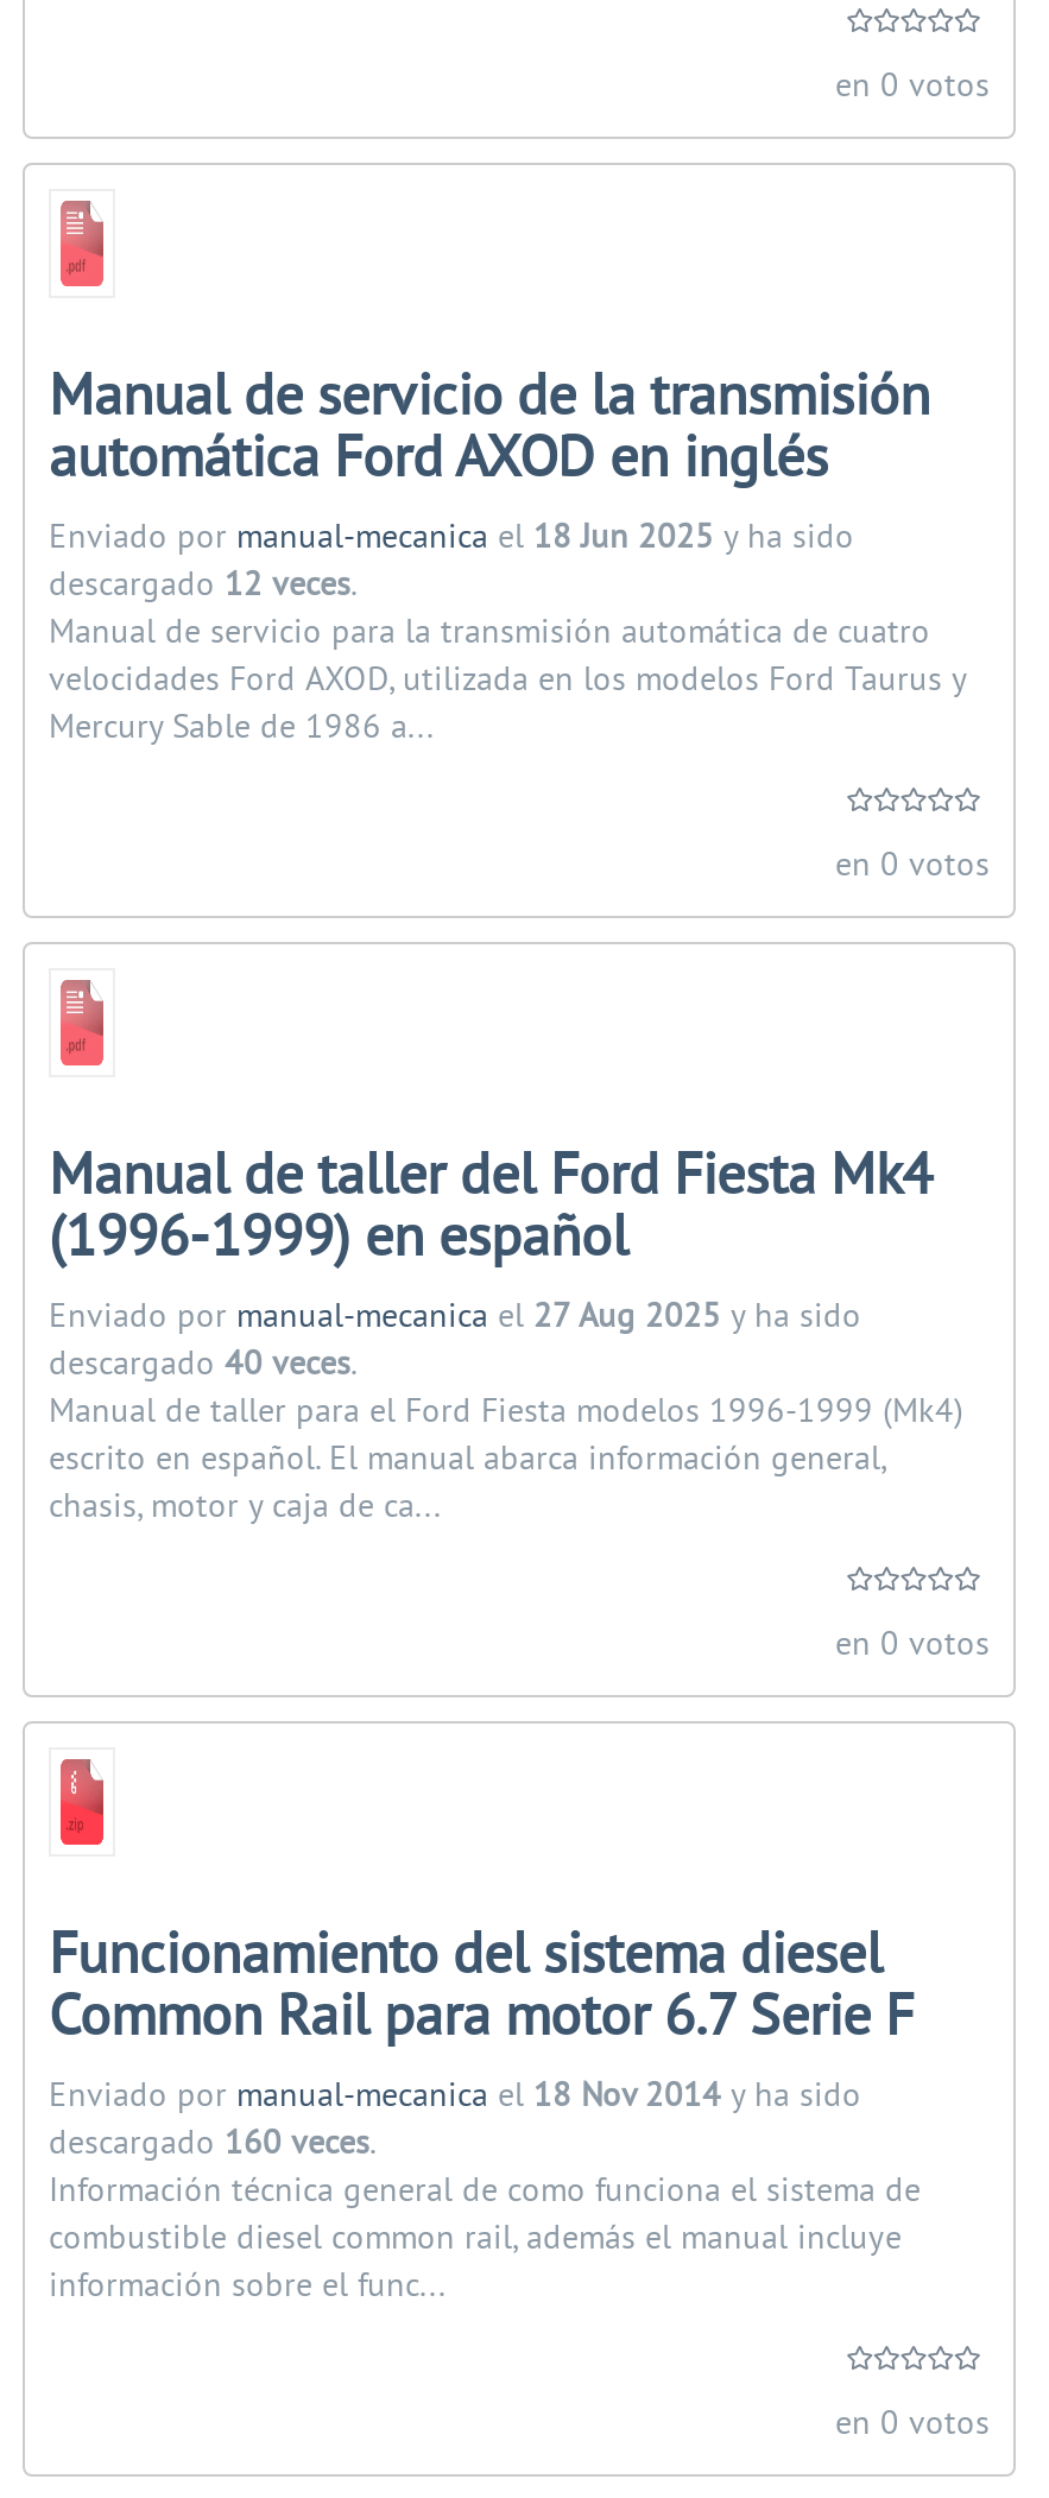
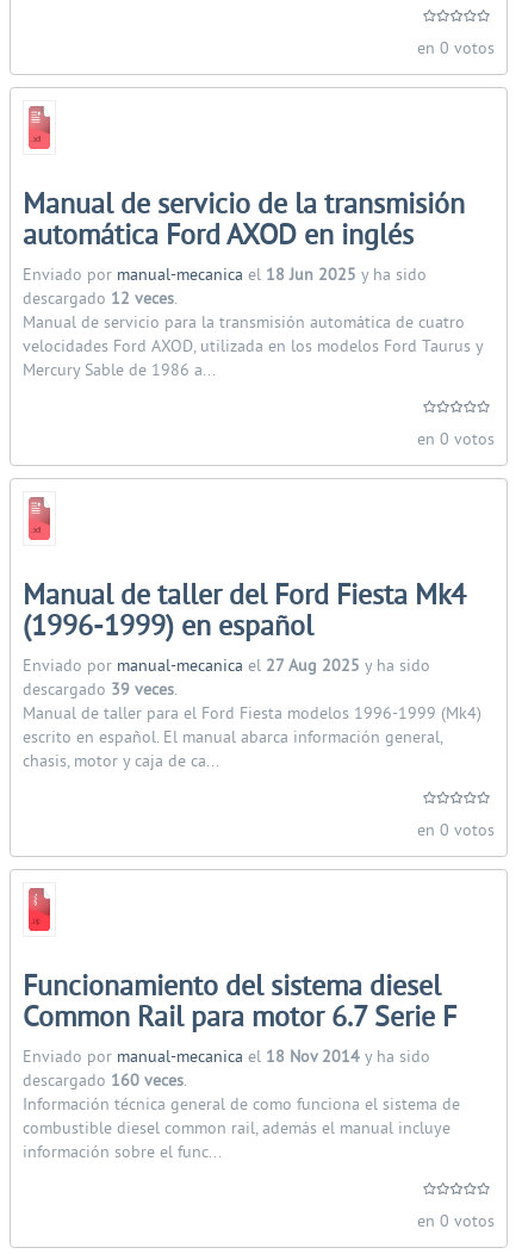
- descargado 40 veces.
+ descargado 39 veces.
